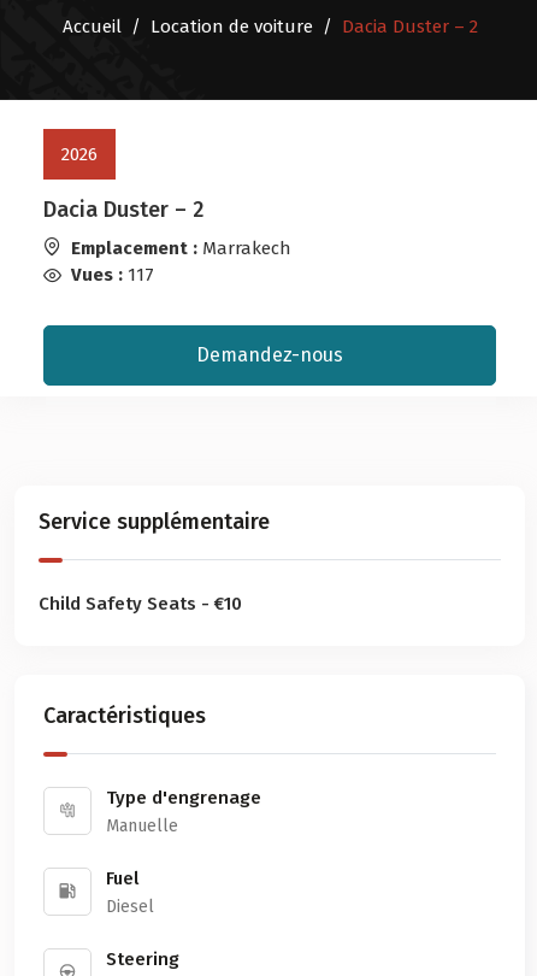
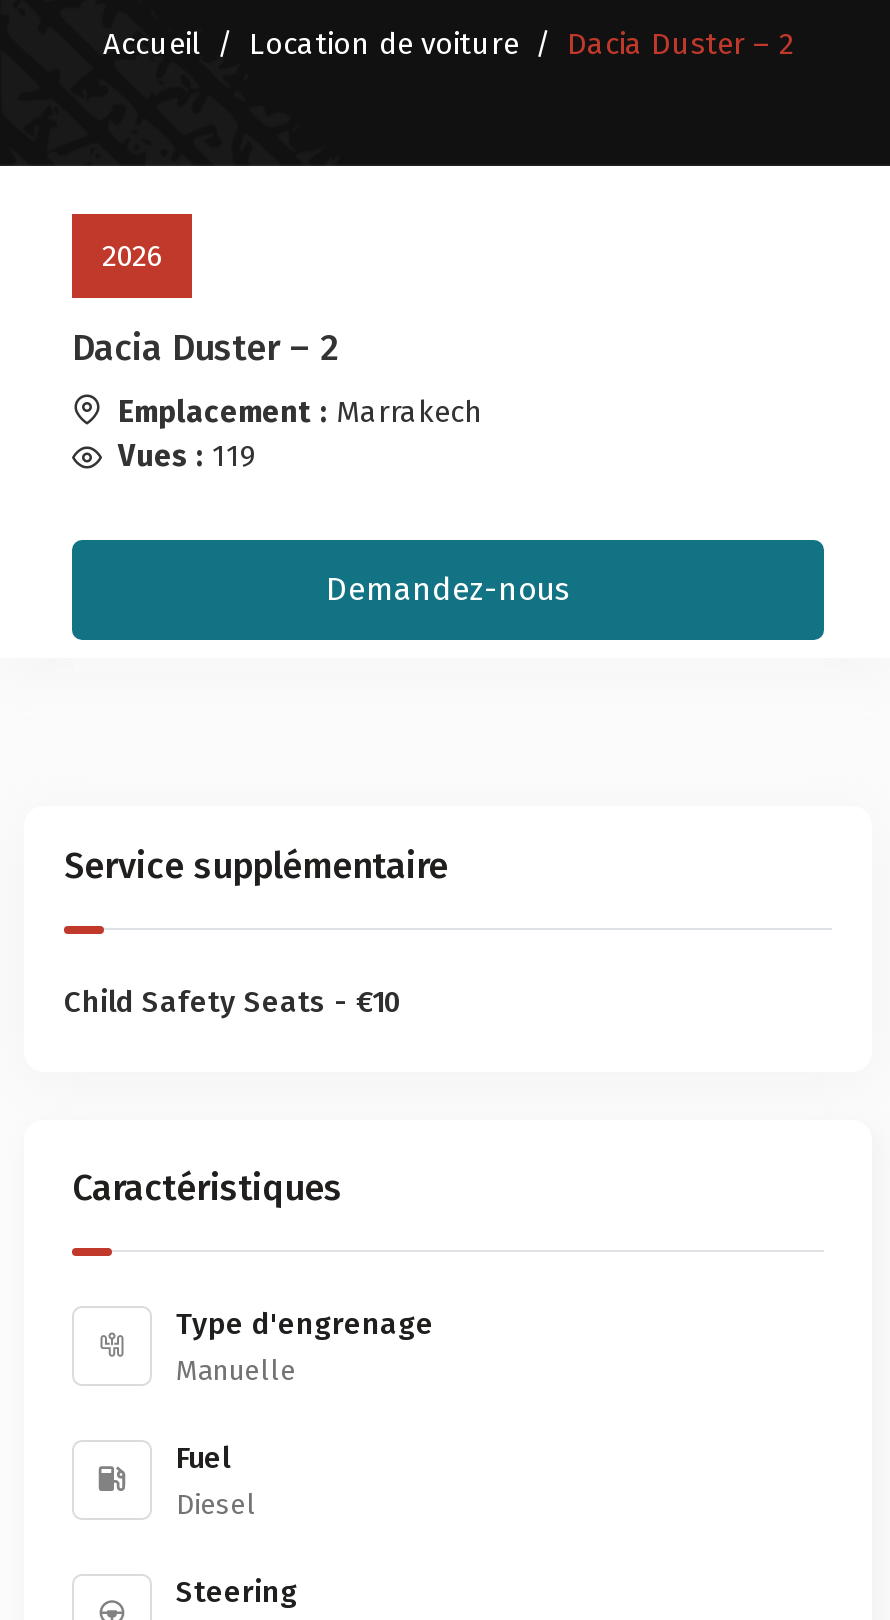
- Vues : 117
+ Vues : 119
